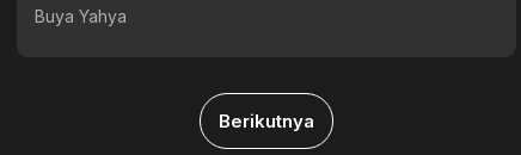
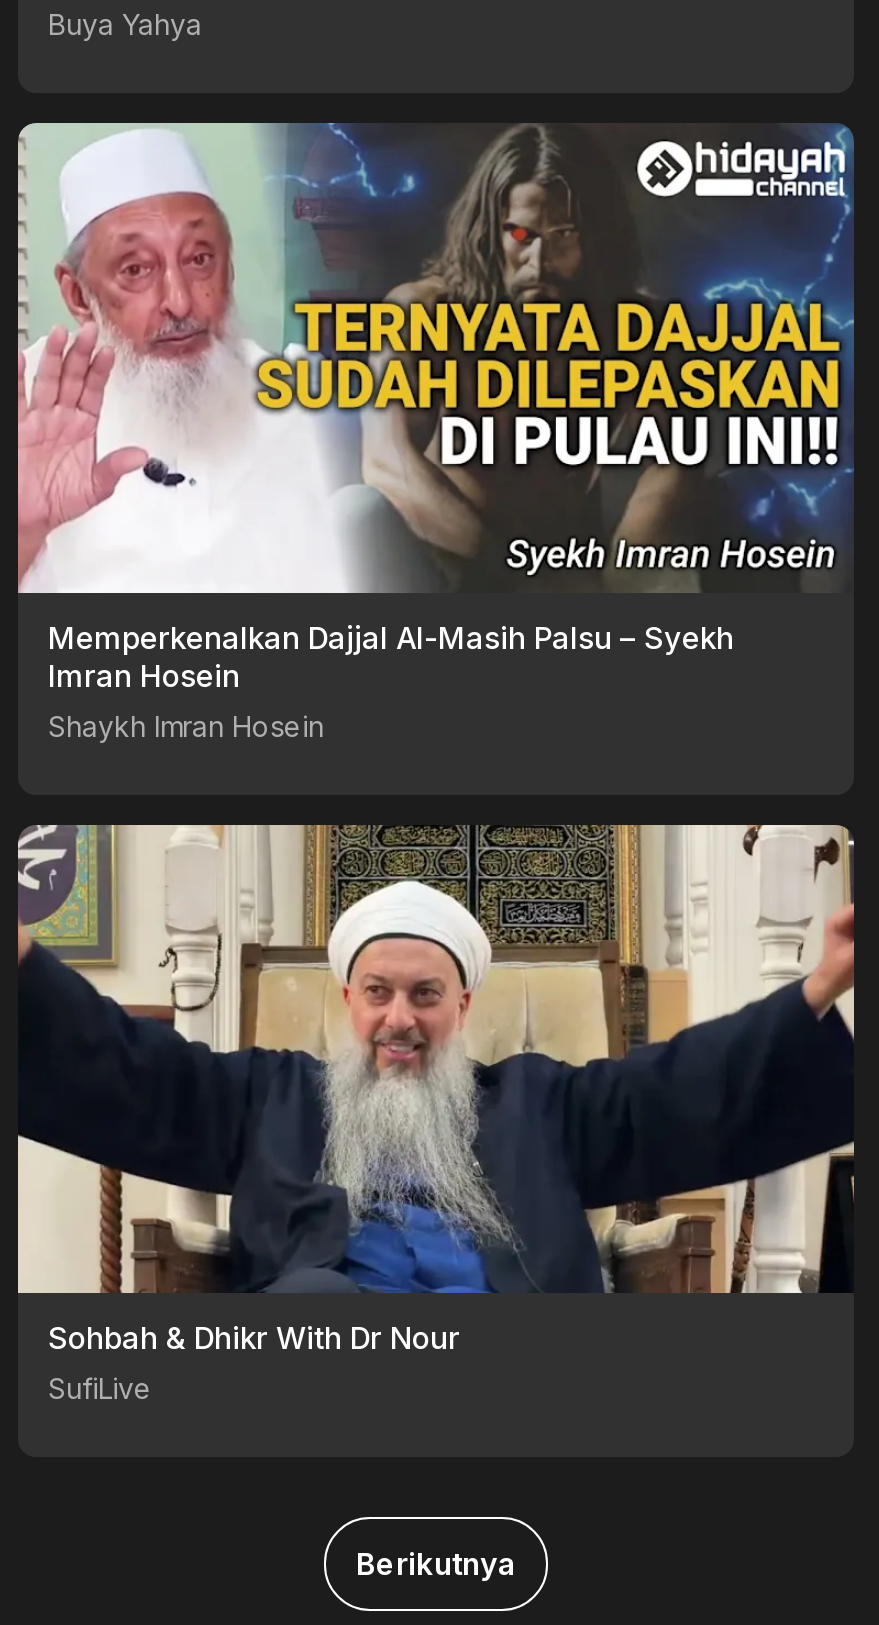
+ [image]
+ Memperkenalkan Dajjal Al-Masih Palsu – Syekh
+ Imran Hosein
+ Shaykh Imran Hosein

+ [image]
+ Sohbah & Dhikr With Dr Nour
+ SufiLive
